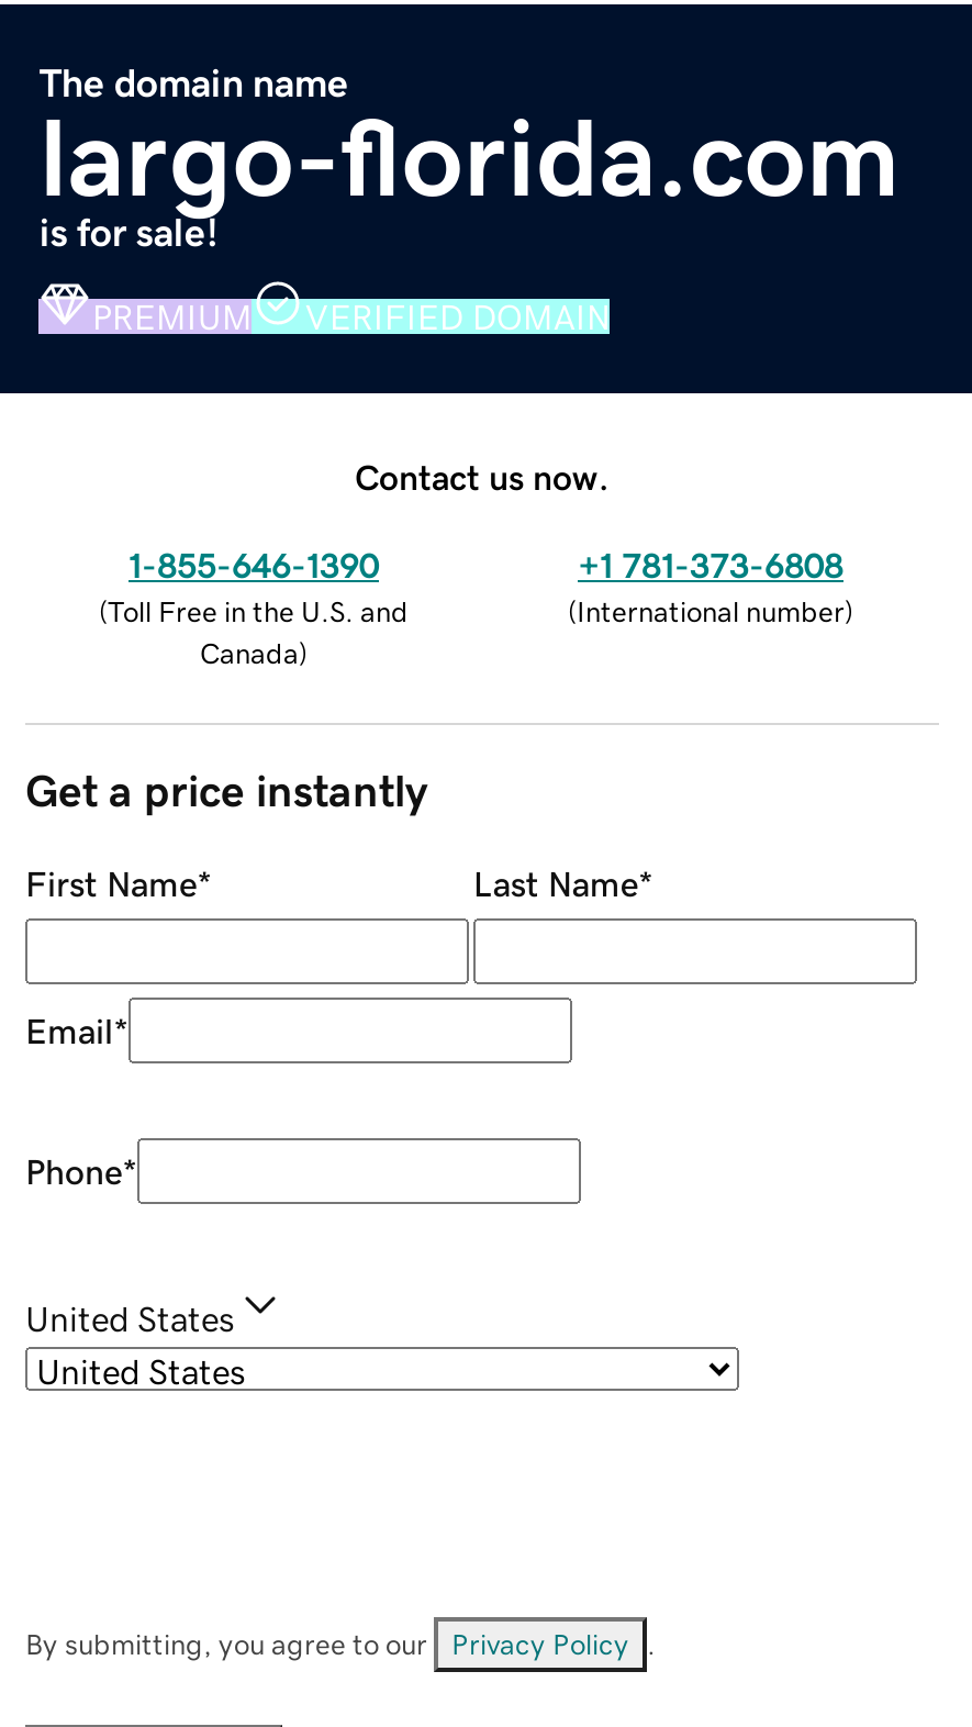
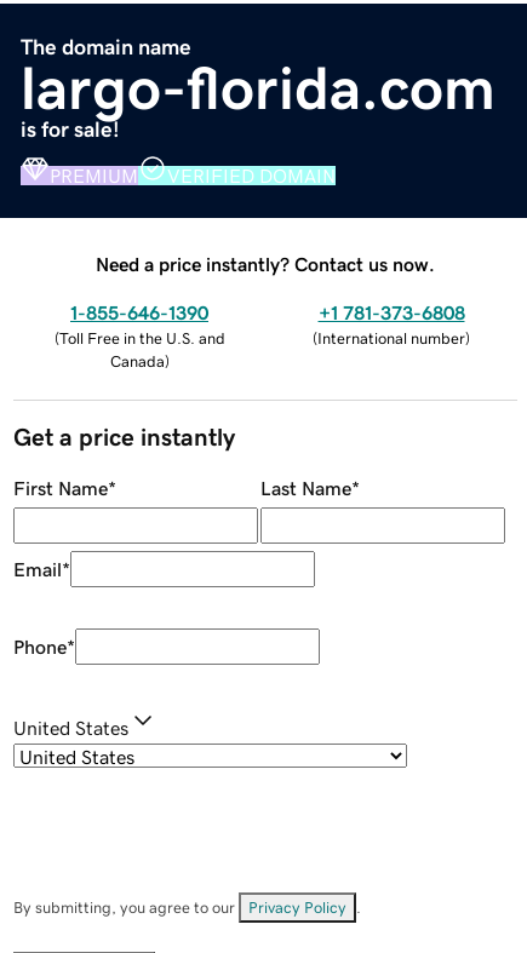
- Contact us now.
+ Need a price instantly? Contact us now.
